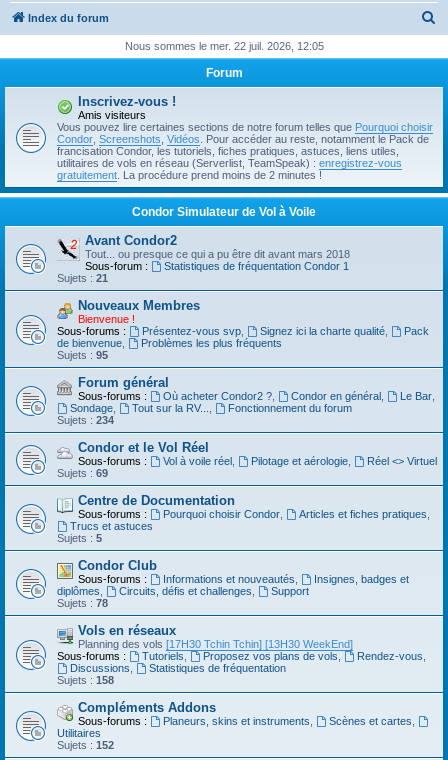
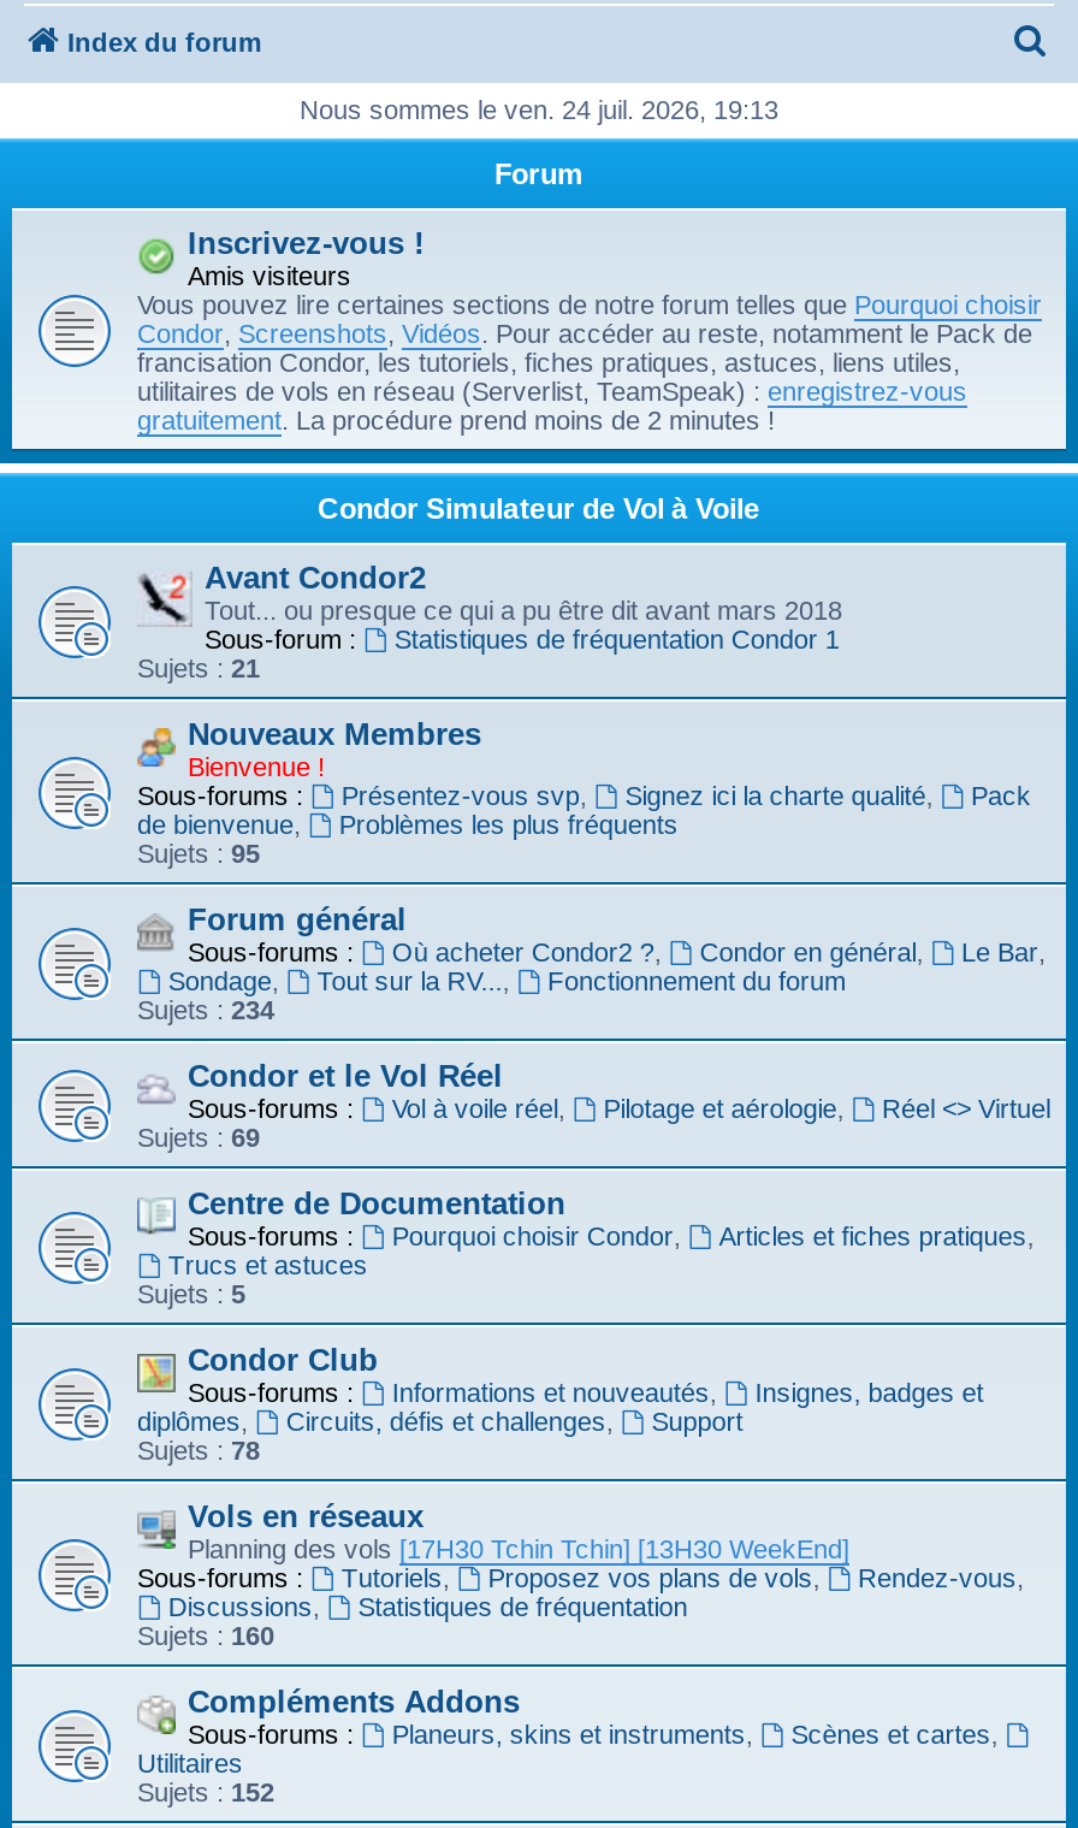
- Nous sommes le mer. 22 juil. 2026, 12:05
+ Nous sommes le ven. 24 juil. 2026, 19:13

- Sujets : 158
+ Sujets : 160
